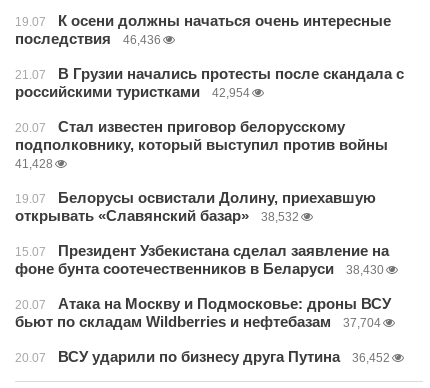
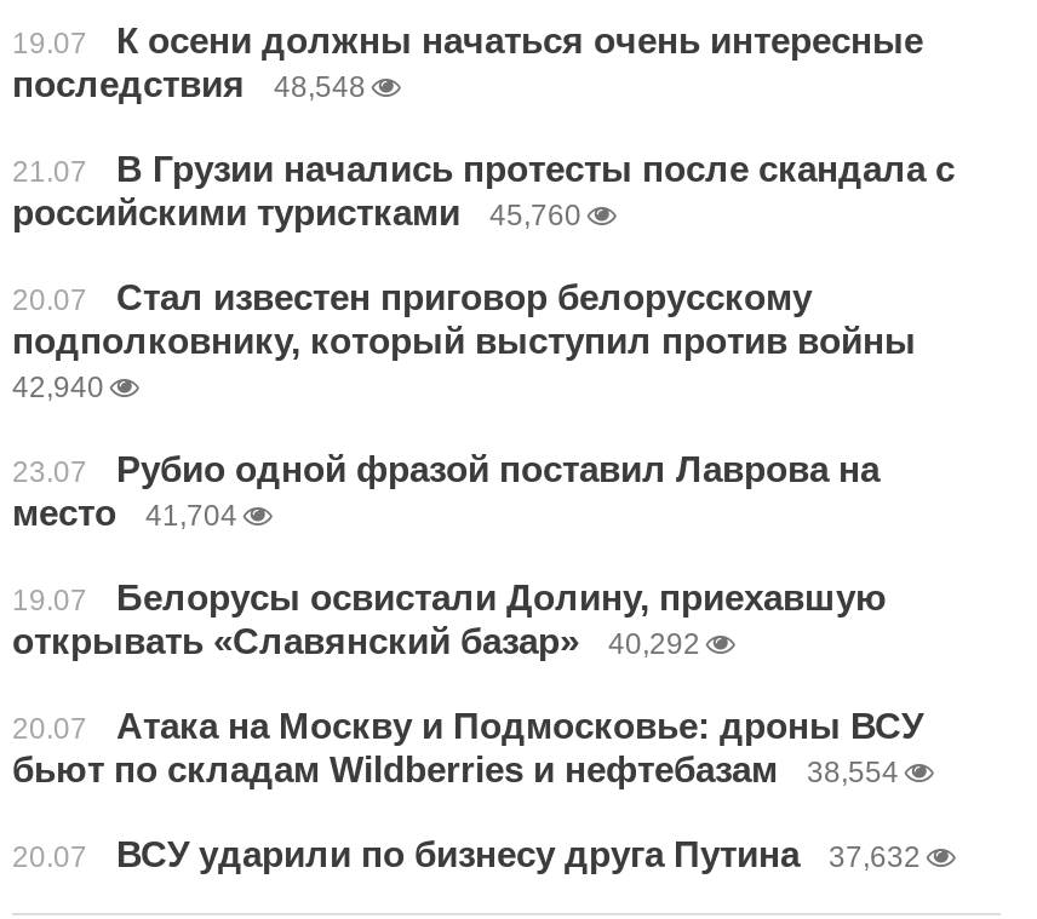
- последствия 46,436
+ последствия 48,548

- российскими туристками 42,954
+ российскими туристками 45,760

- 41,428
+ 42,940
+ 23.07
+ Рубио одной фразой поставил Лаврова на
+ место
+ 41,704

moved down: 19.07 | Белорусы освистали Долину, приехавшую | открывать «Славянский базар»

- 38,532
- 15.07
- Президент Узбекистана сделал заявление на
- фоне бунта соотечественников в Беларуси
- 38,430
+ 40,292

- бьют по складам Wildberries и нефтебазам 37,704
+ бьют по складам Wildberries и нефтебазам 38,554

- 20.07 ВСУ ударили по бизнесу друга Путина 36,452
+ 20.07 ВСУ ударили по бизнесу друга Путина 37,632
